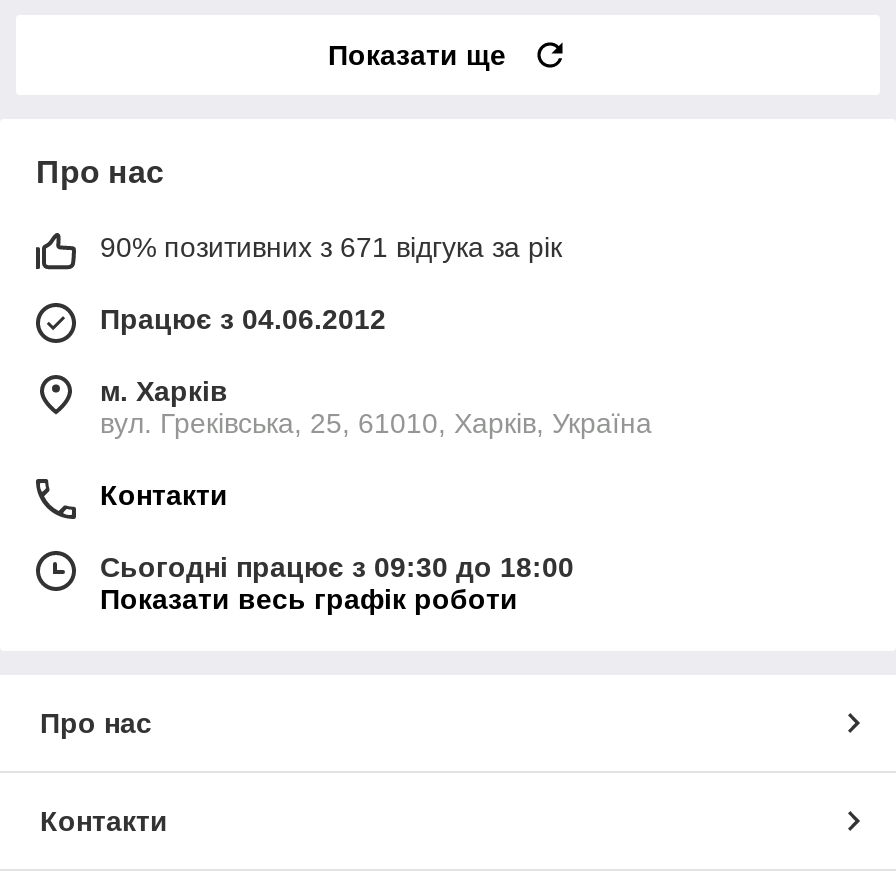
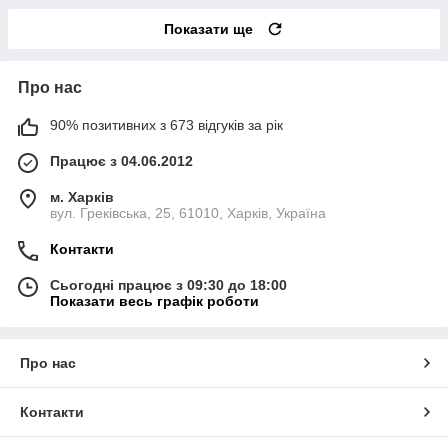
- 90% позитивних з 671 відгука за рік
+ 90% позитивних з 673 відгуків за рік
